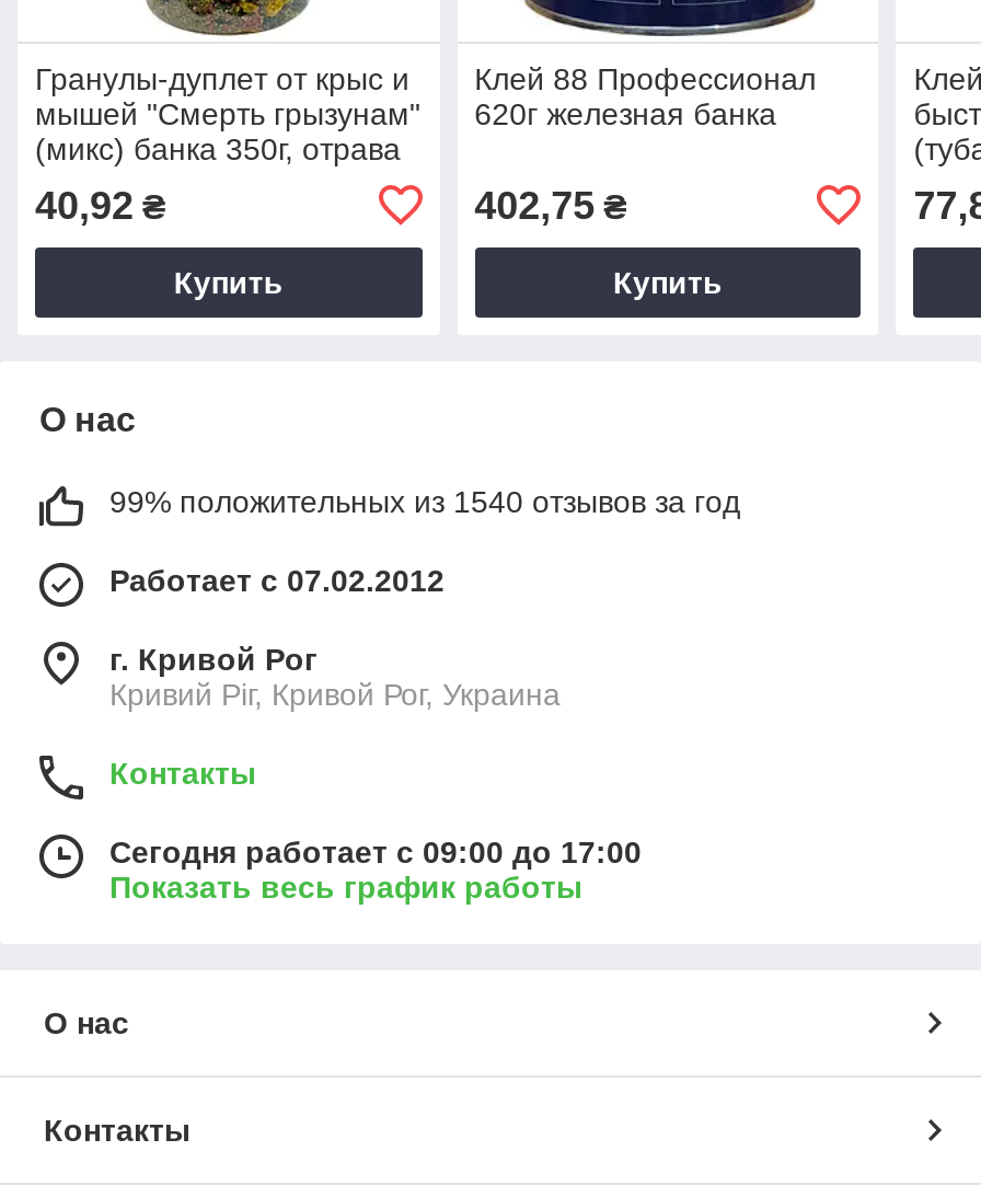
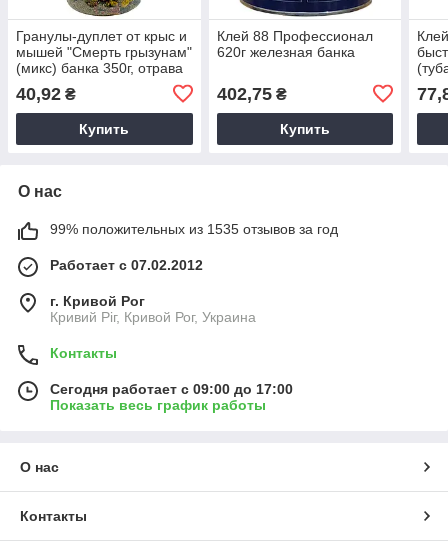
- 99% положительных из 1540 отзывов за год
+ 99% положительных из 1535 отзывов за год
